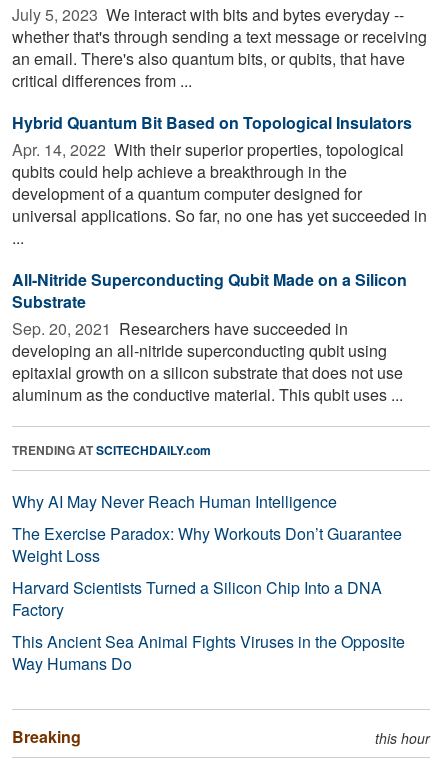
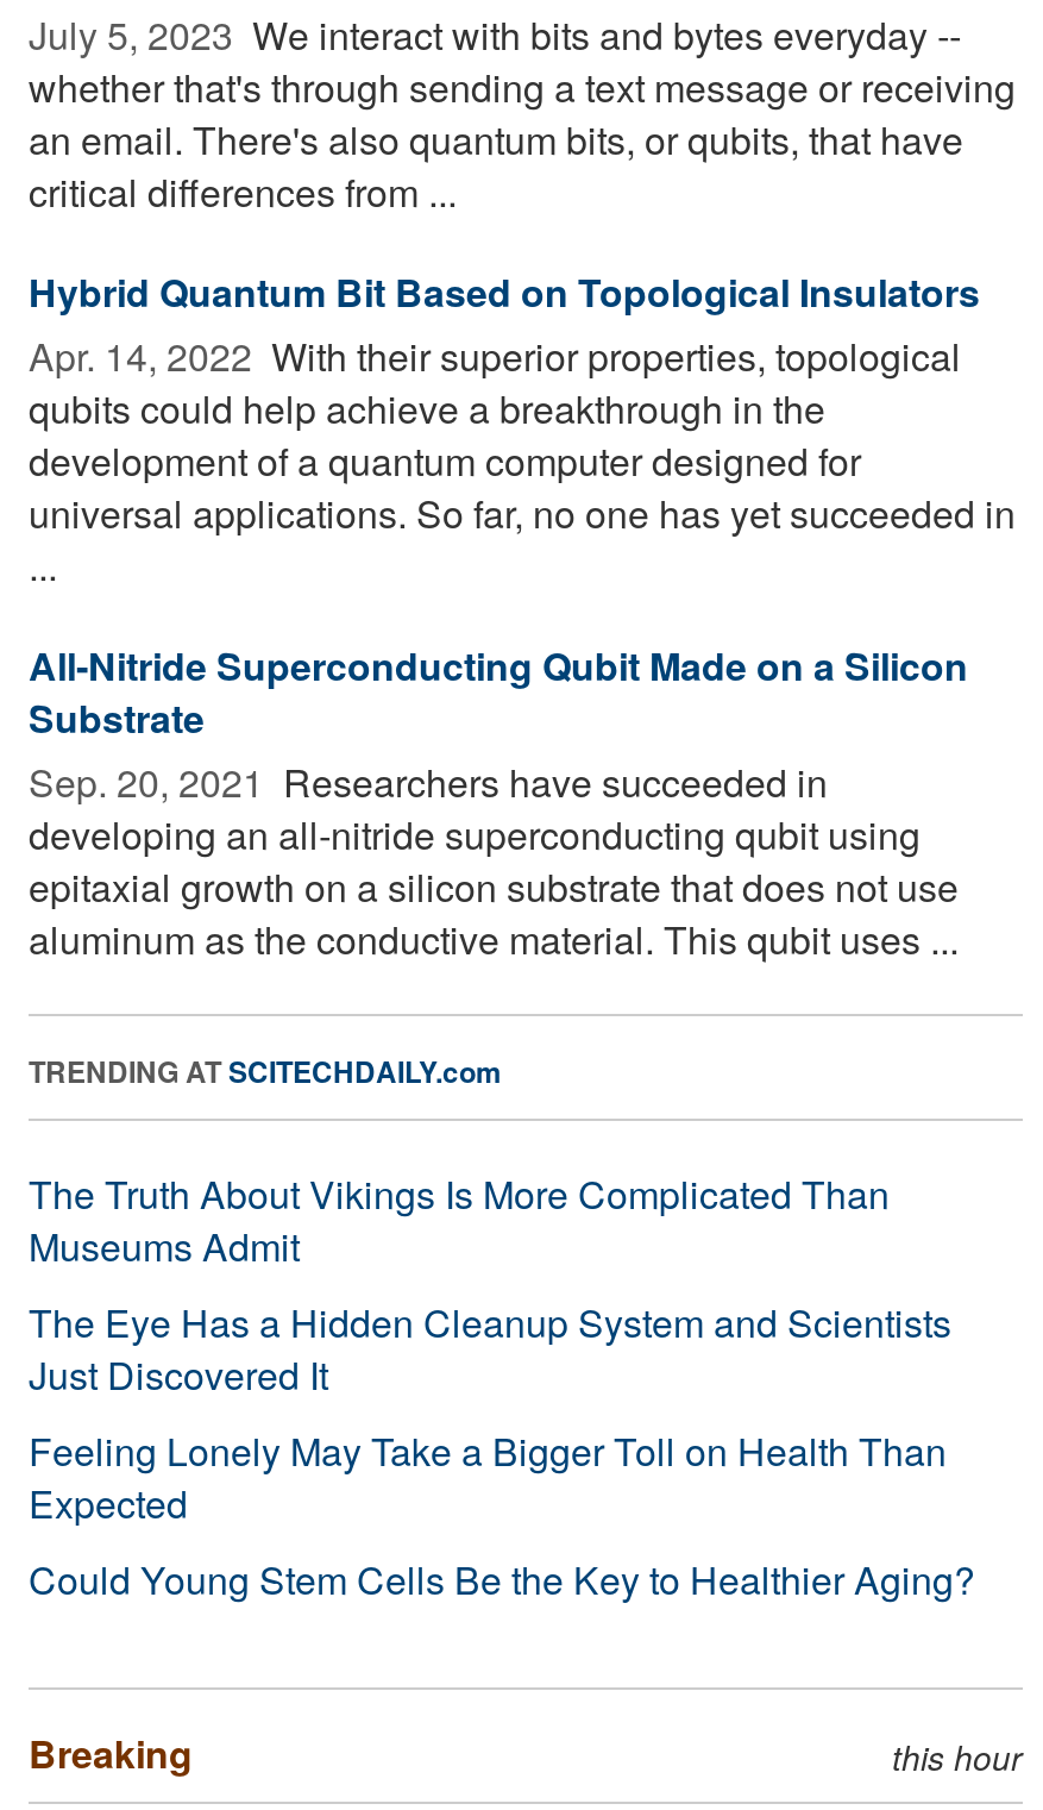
- Why AI May Never Reach Human Intelligence
- The Exercise Paradox: Why Workouts Don’t Guarantee
- Weight Loss
- Harvard Scientists Turned a Silicon Chip Into a DNA
- Factory
- This Ancient Sea Animal Fights Viruses in the Opposite
- Way Humans Do
+ The Truth About Vikings Is More Complicated Than
+ Museums Admit
+ The Eye Has a Hidden Cleanup System and Scientists
+ Just Discovered It
+ Feeling Lonely May Take a Bigger Toll on Health Than
+ Expected
+ Could Young Stem Cells Be the Key to Healthier Aging?
